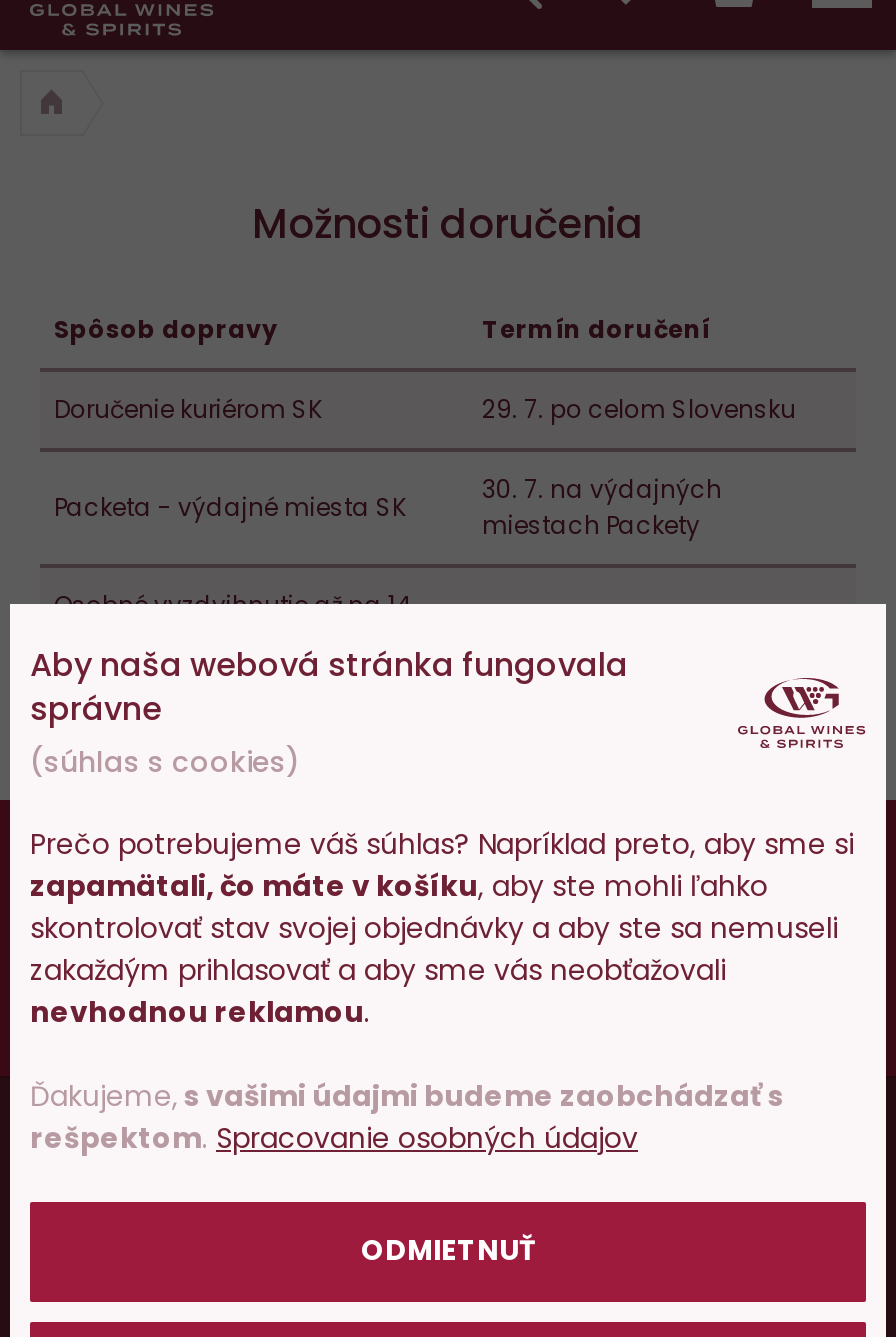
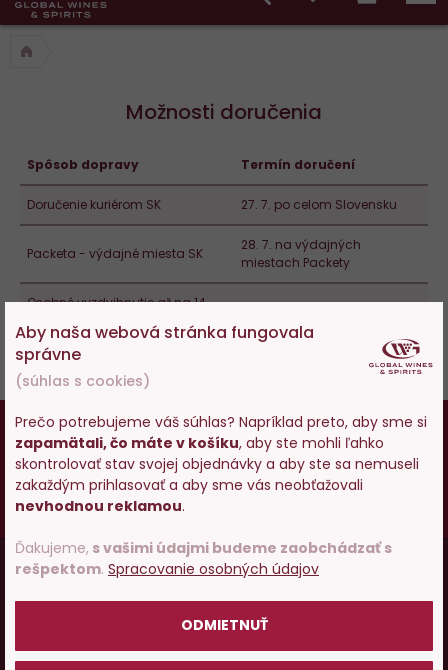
- 29. 7. po celom Slovensku
+ 27. 7. po celom Slovensku

- 30. 7. na výdajných
+ 28. 7. na výdajných
